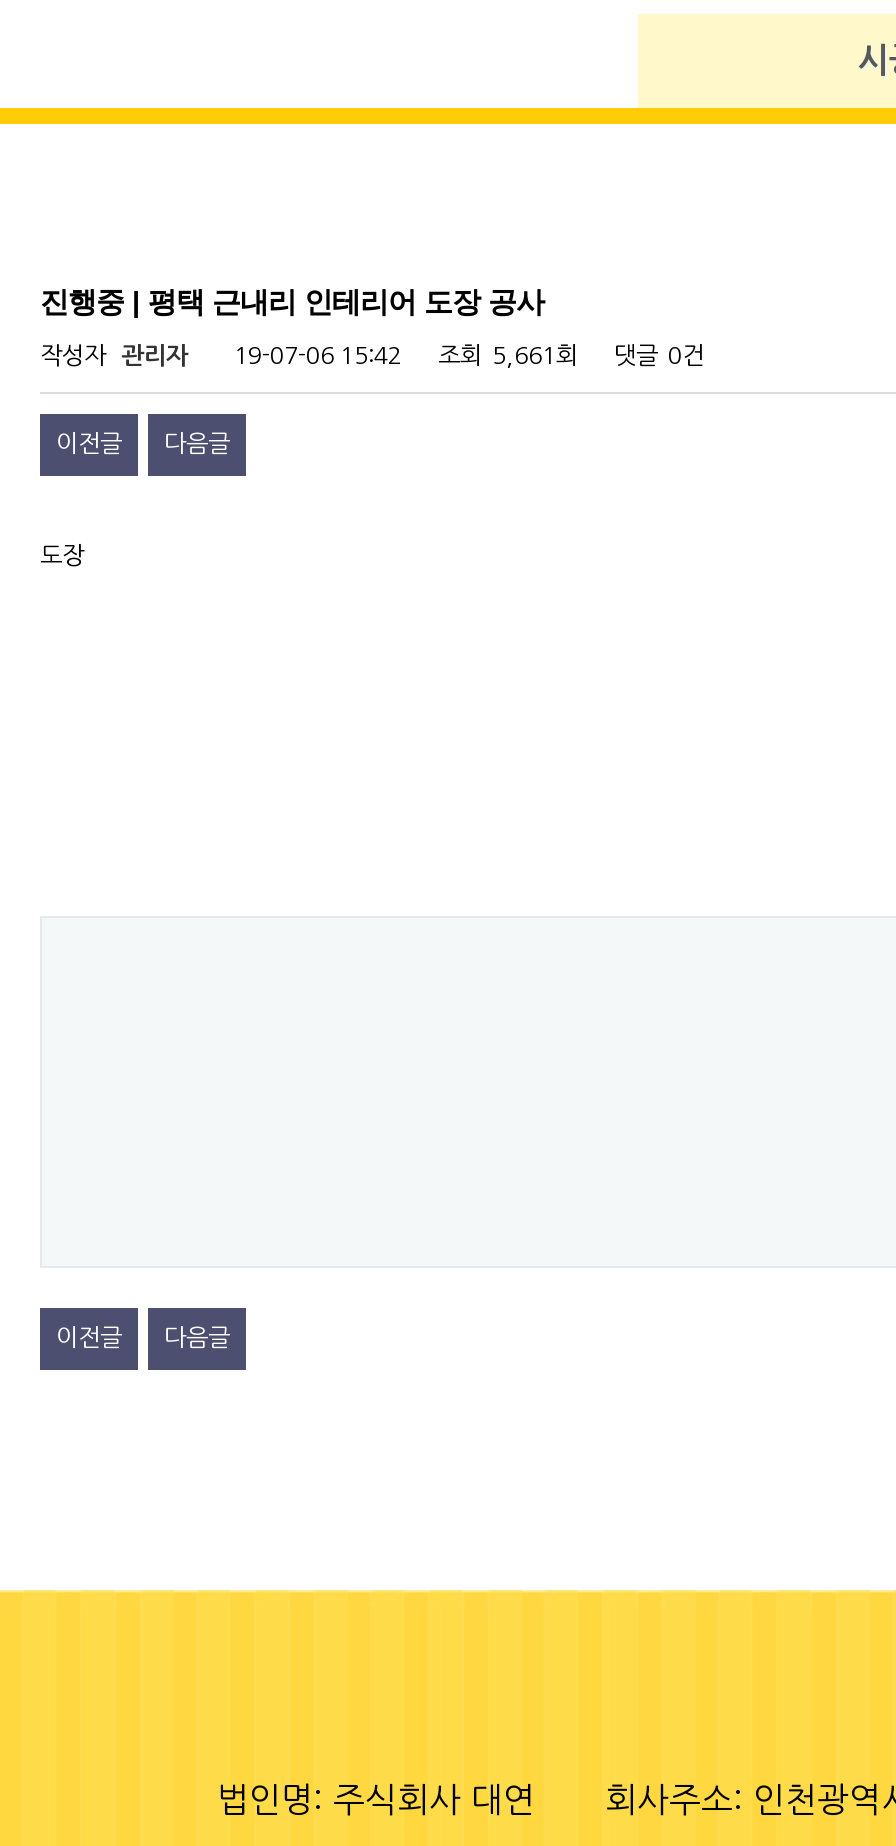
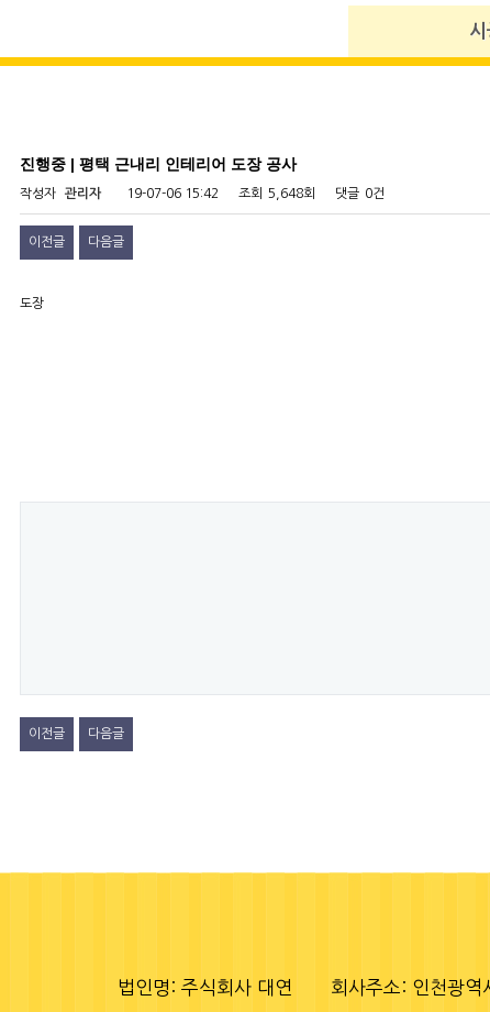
- 작성자 관리자 19-07-06 15:42 조회 5,661회 댓글 0건
+ 작성자 관리자 19-07-06 15:42 조회 5,648회 댓글 0건
